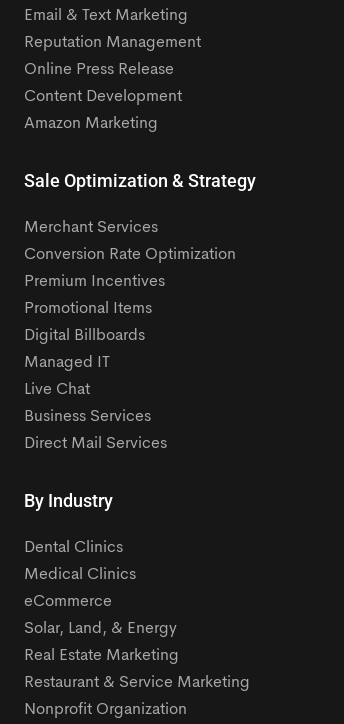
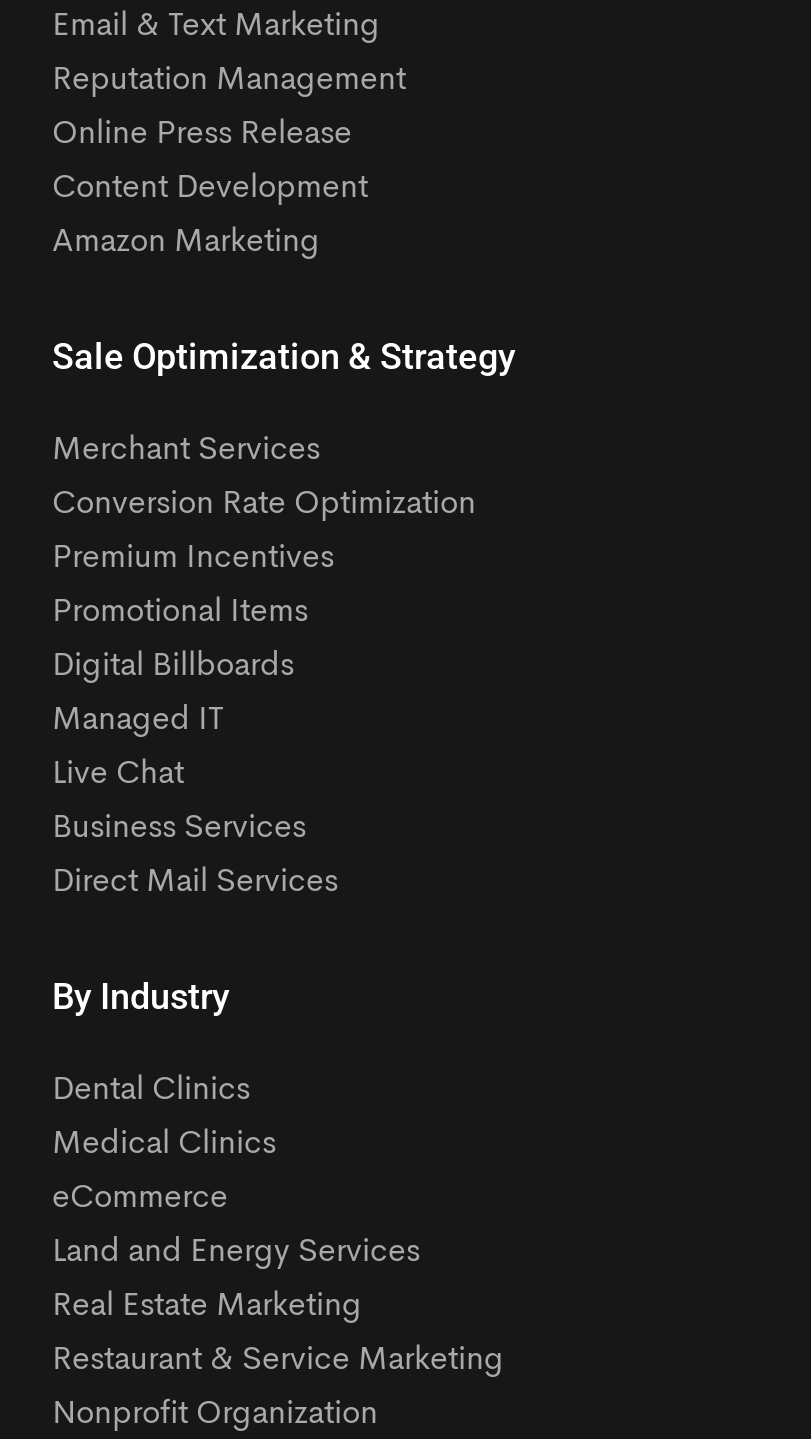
- Solar, Land, & Energy
+ Land and Energy Services
